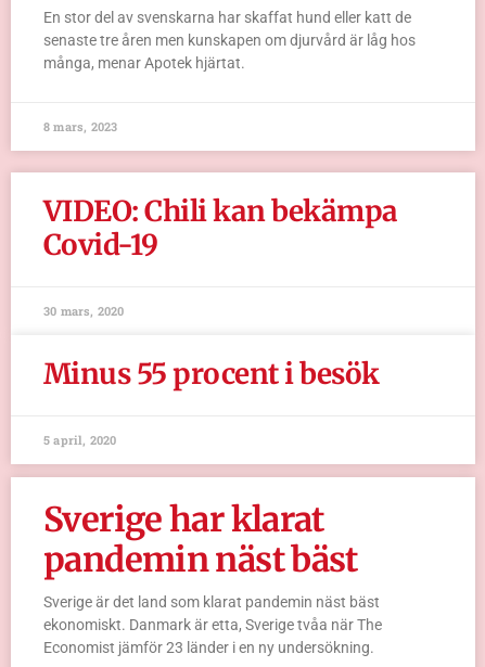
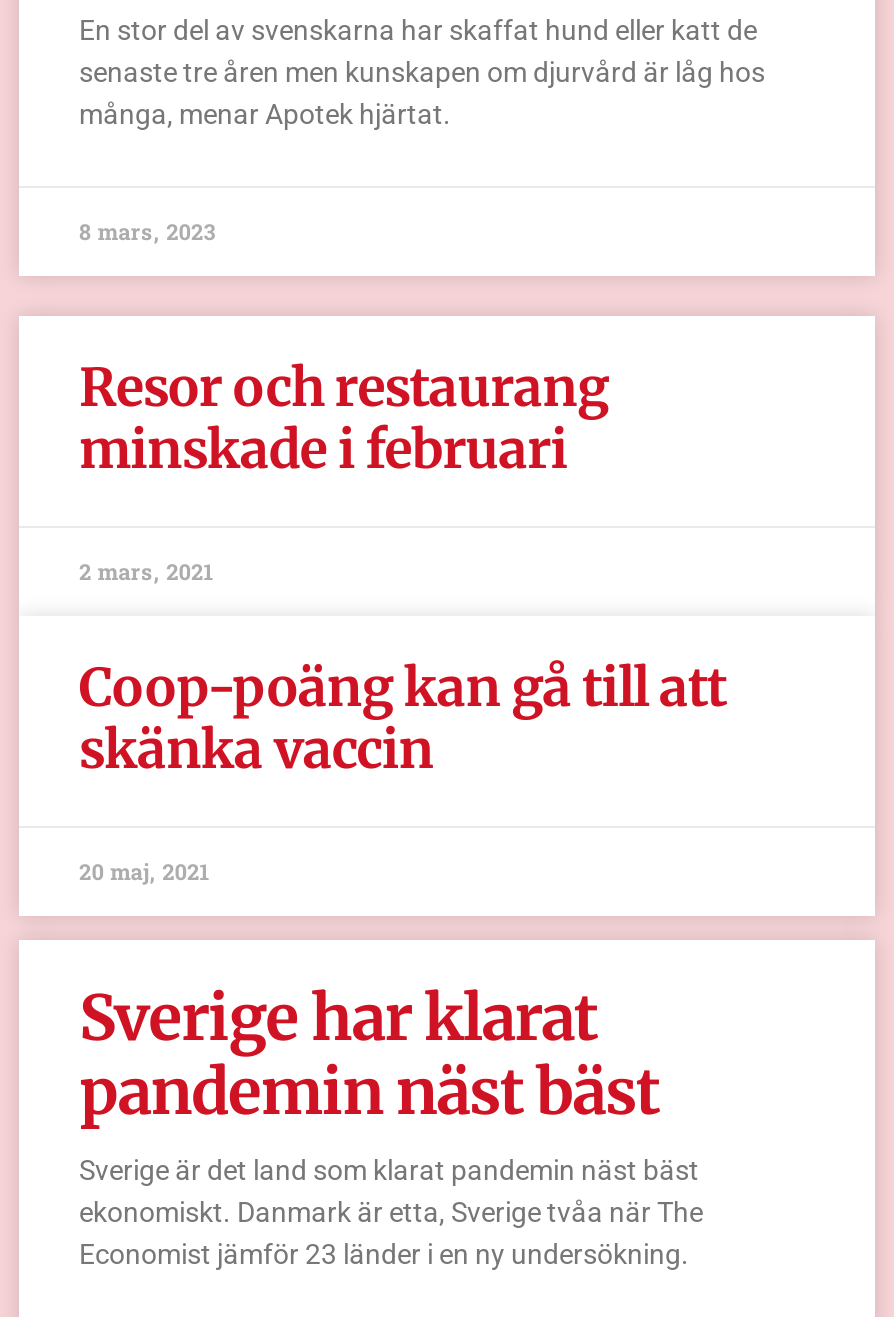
- VIDEO: Chili kan bekämpa
- Covid-19
+ Resor och restaurang
+ minskade i februari

- 30 mars, 2020
+ 2 mars, 2021

- Minus 55 procent i besök
+ Coop-poäng kan gå till att
+ skänka vaccin

- 5 april, 2020
+ 20 maj, 2021
